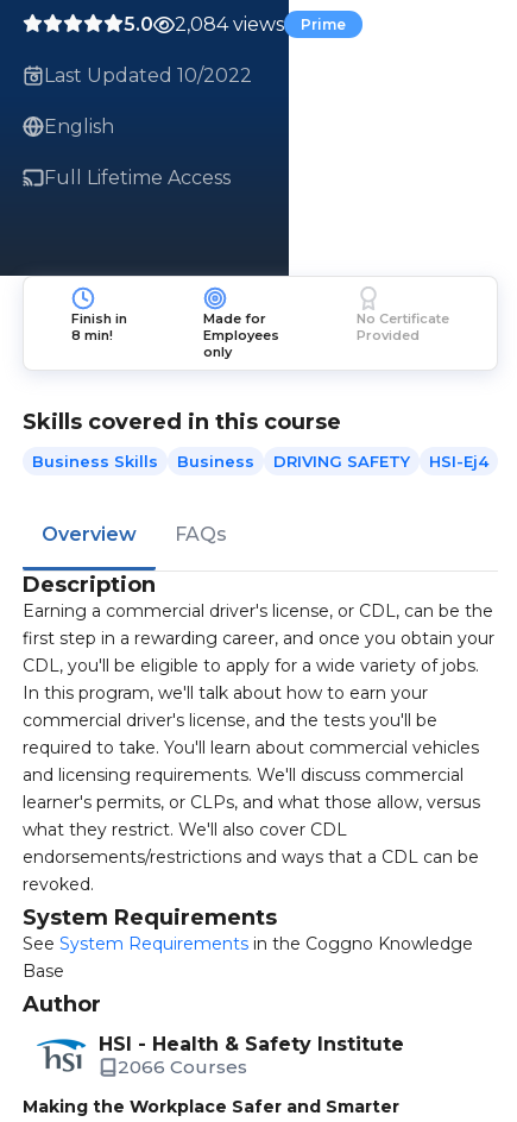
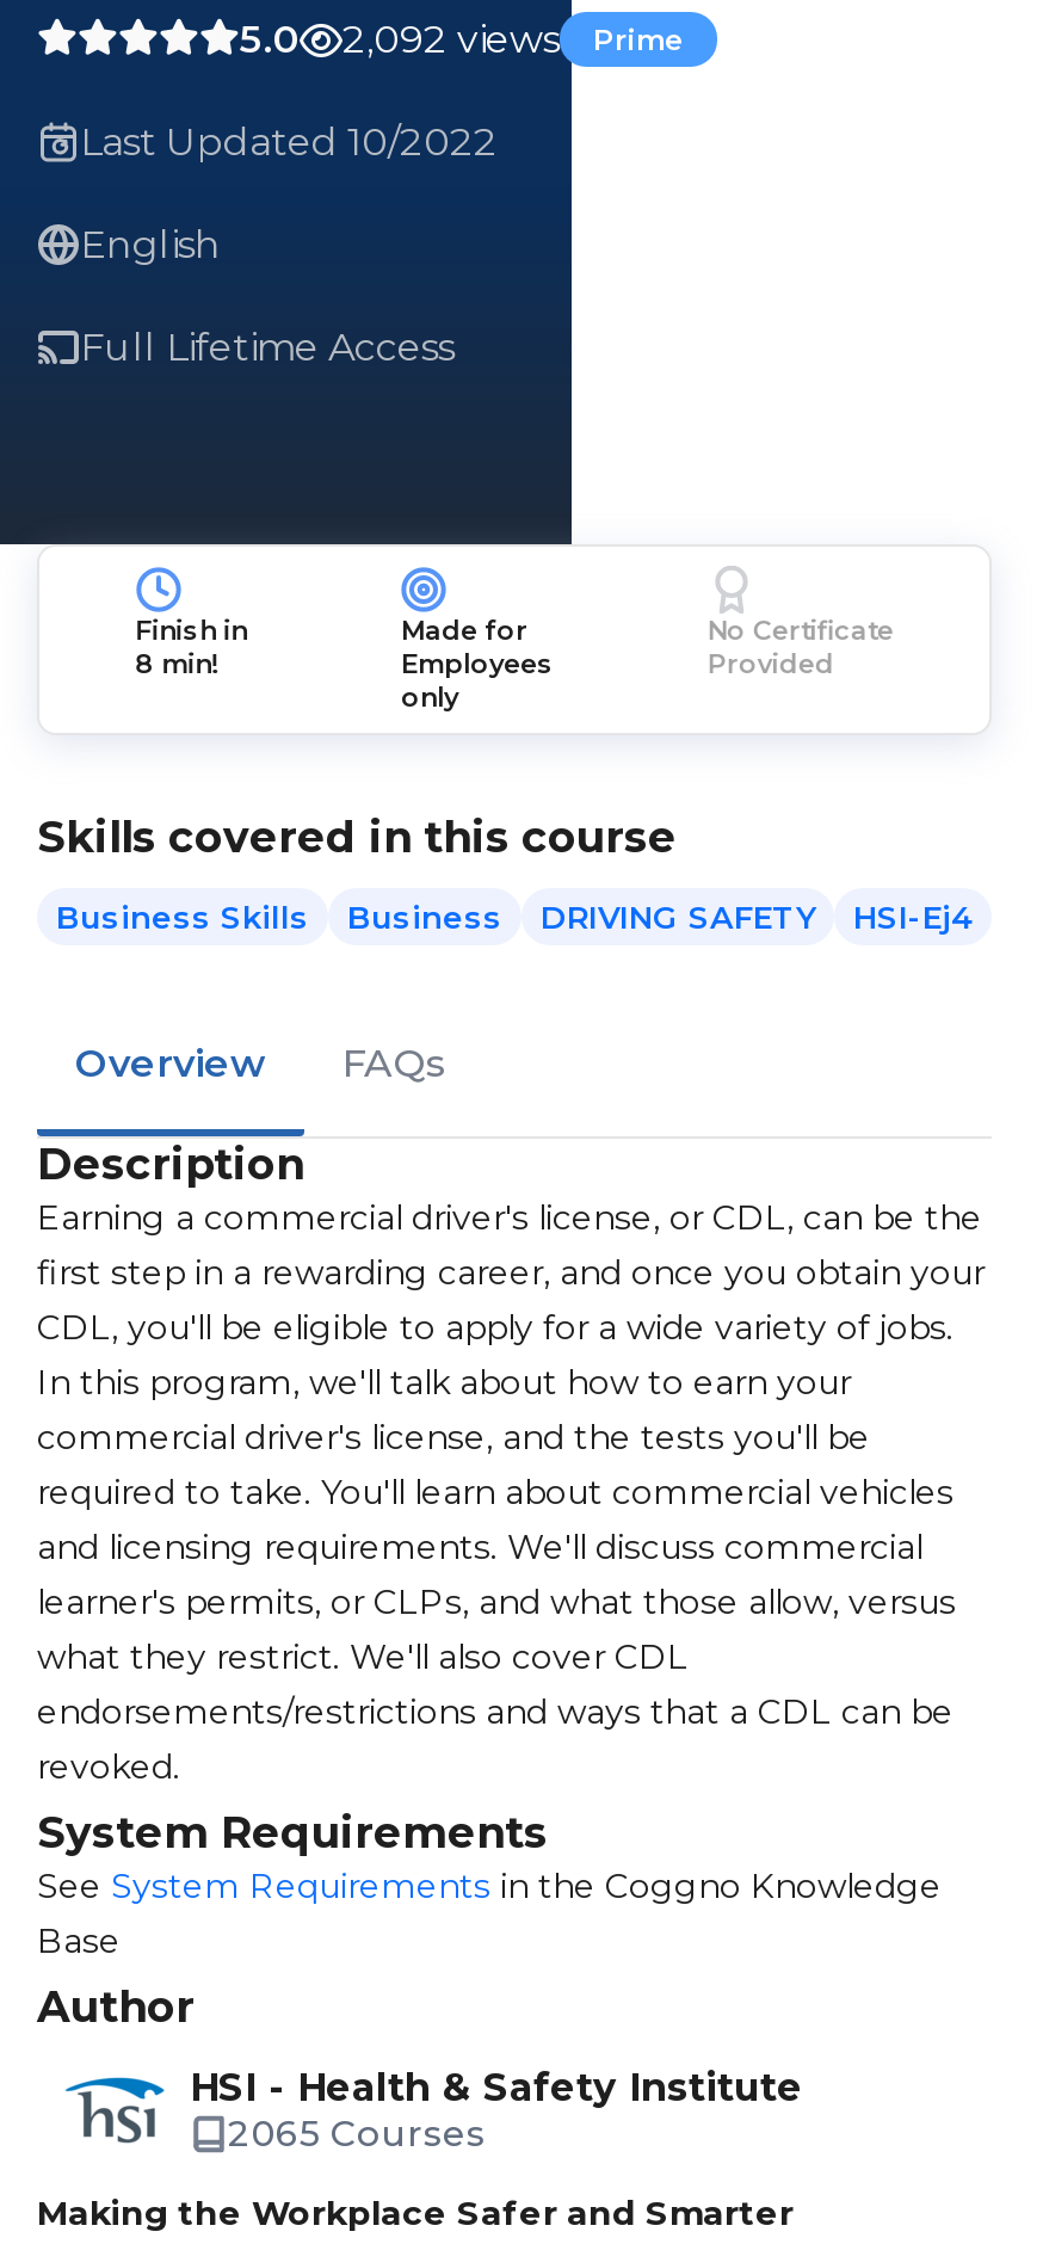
- 5.0 2,084 views Prime
+ 5.0 2,092 views Prime

- 2066 Courses
+ 2065 Courses
